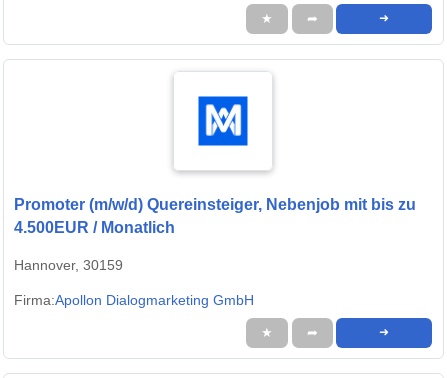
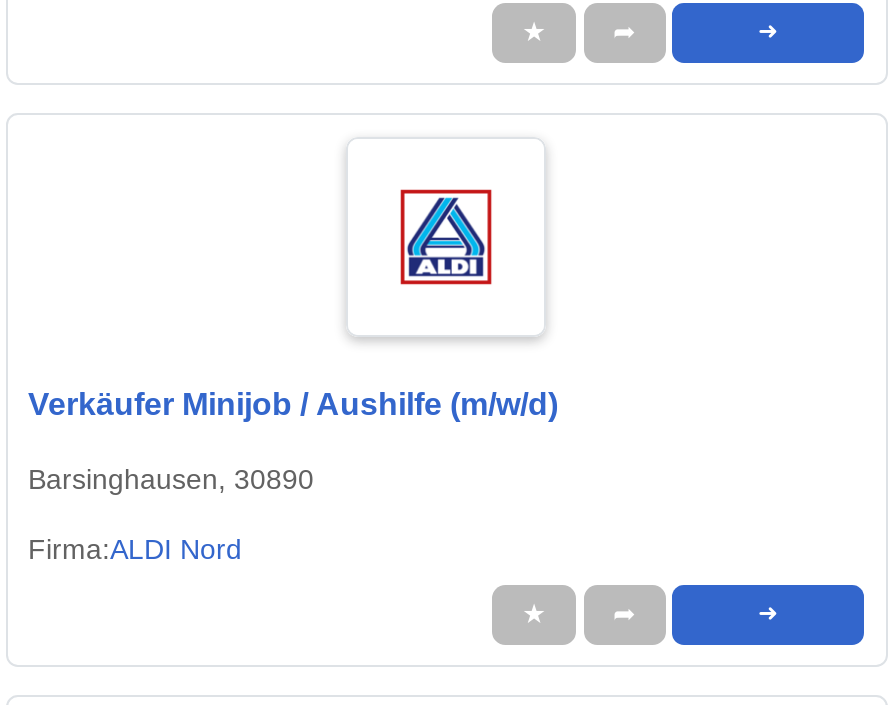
- [image]
+ [image]

- Promoter (m/w/d) Quereinsteiger, Nebenjob mit bis zu
- 4.500EUR / Monatlich
+ Verkäufer Minijob / Aushilfe (m/w/d)

- Hannover, 30159
+ Barsinghausen, 30890

- Firma:Apollon Dialogmarketing GmbH
+ Firma:ALDI Nord
